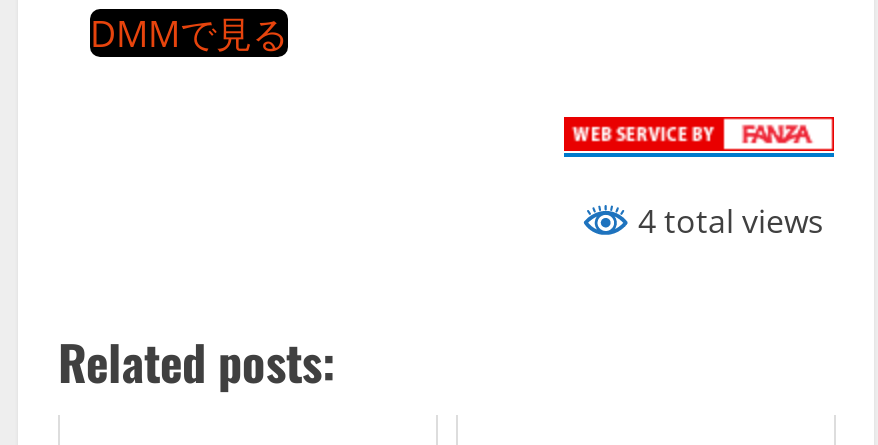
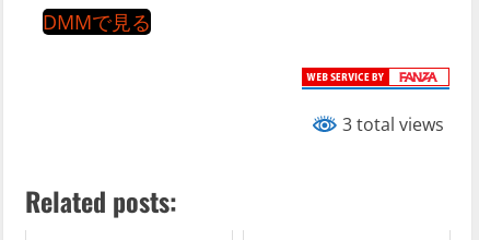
- 4 total views
+ 3 total views
